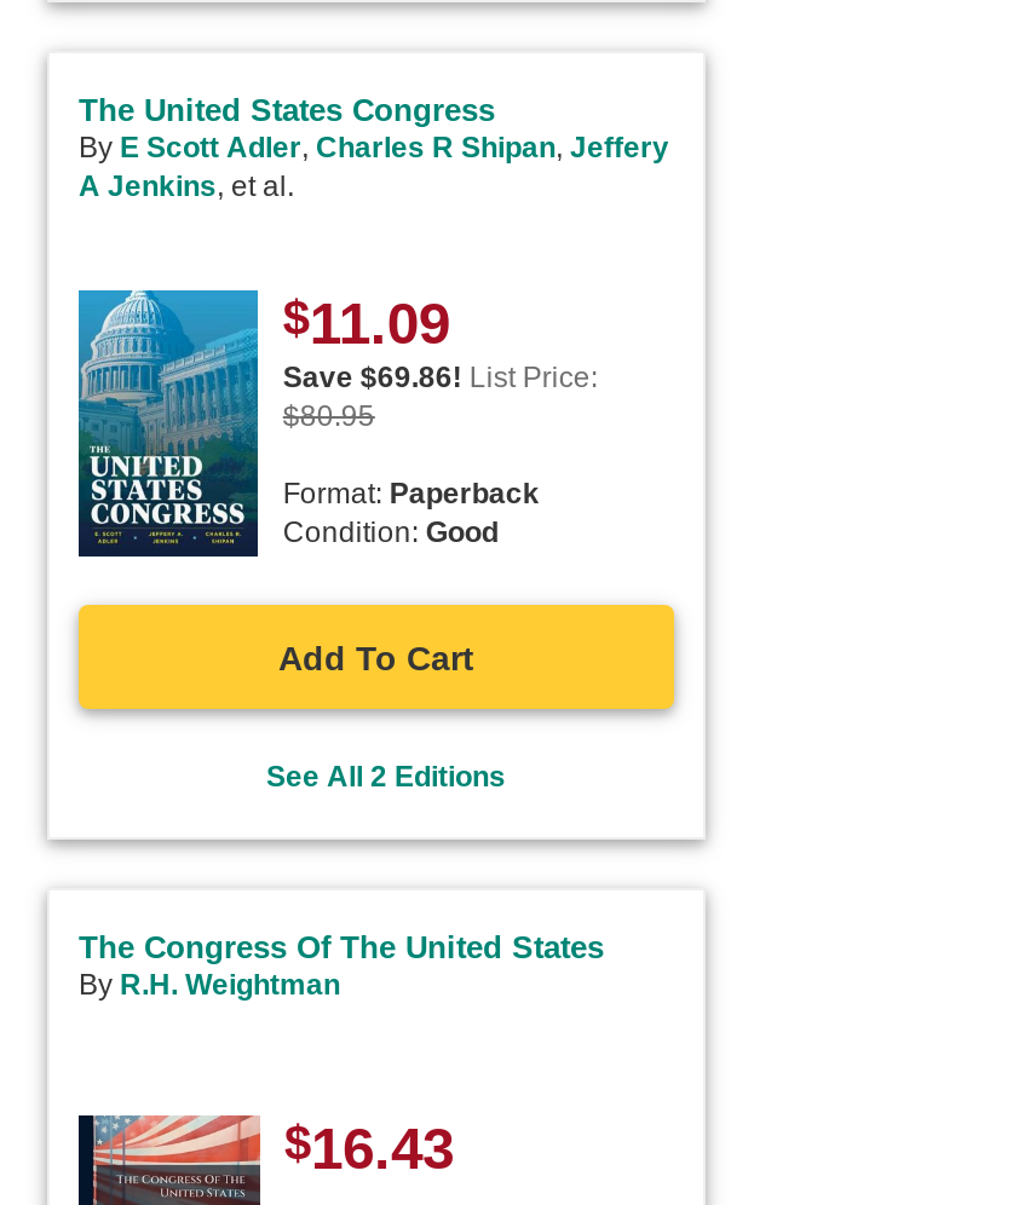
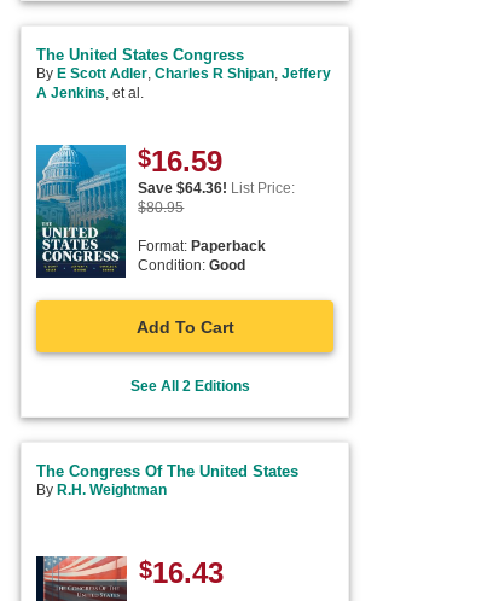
- $11.09
+ $16.59

- Save $69.86! List Price:
+ Save $64.36! List Price:
